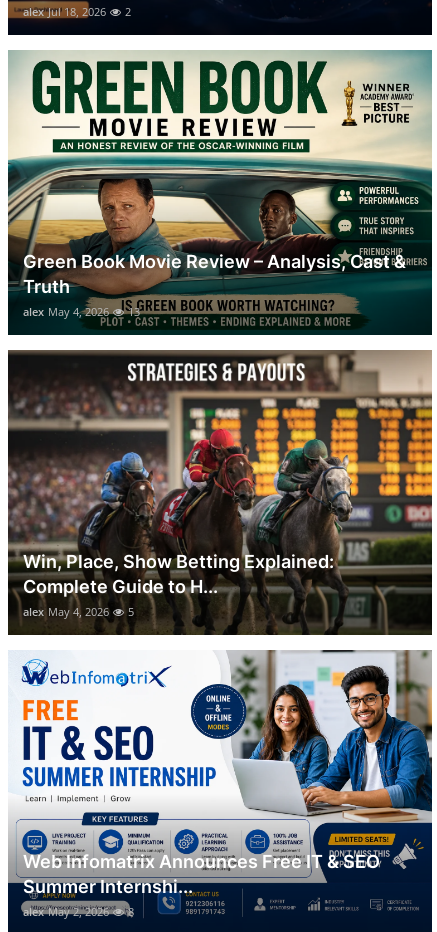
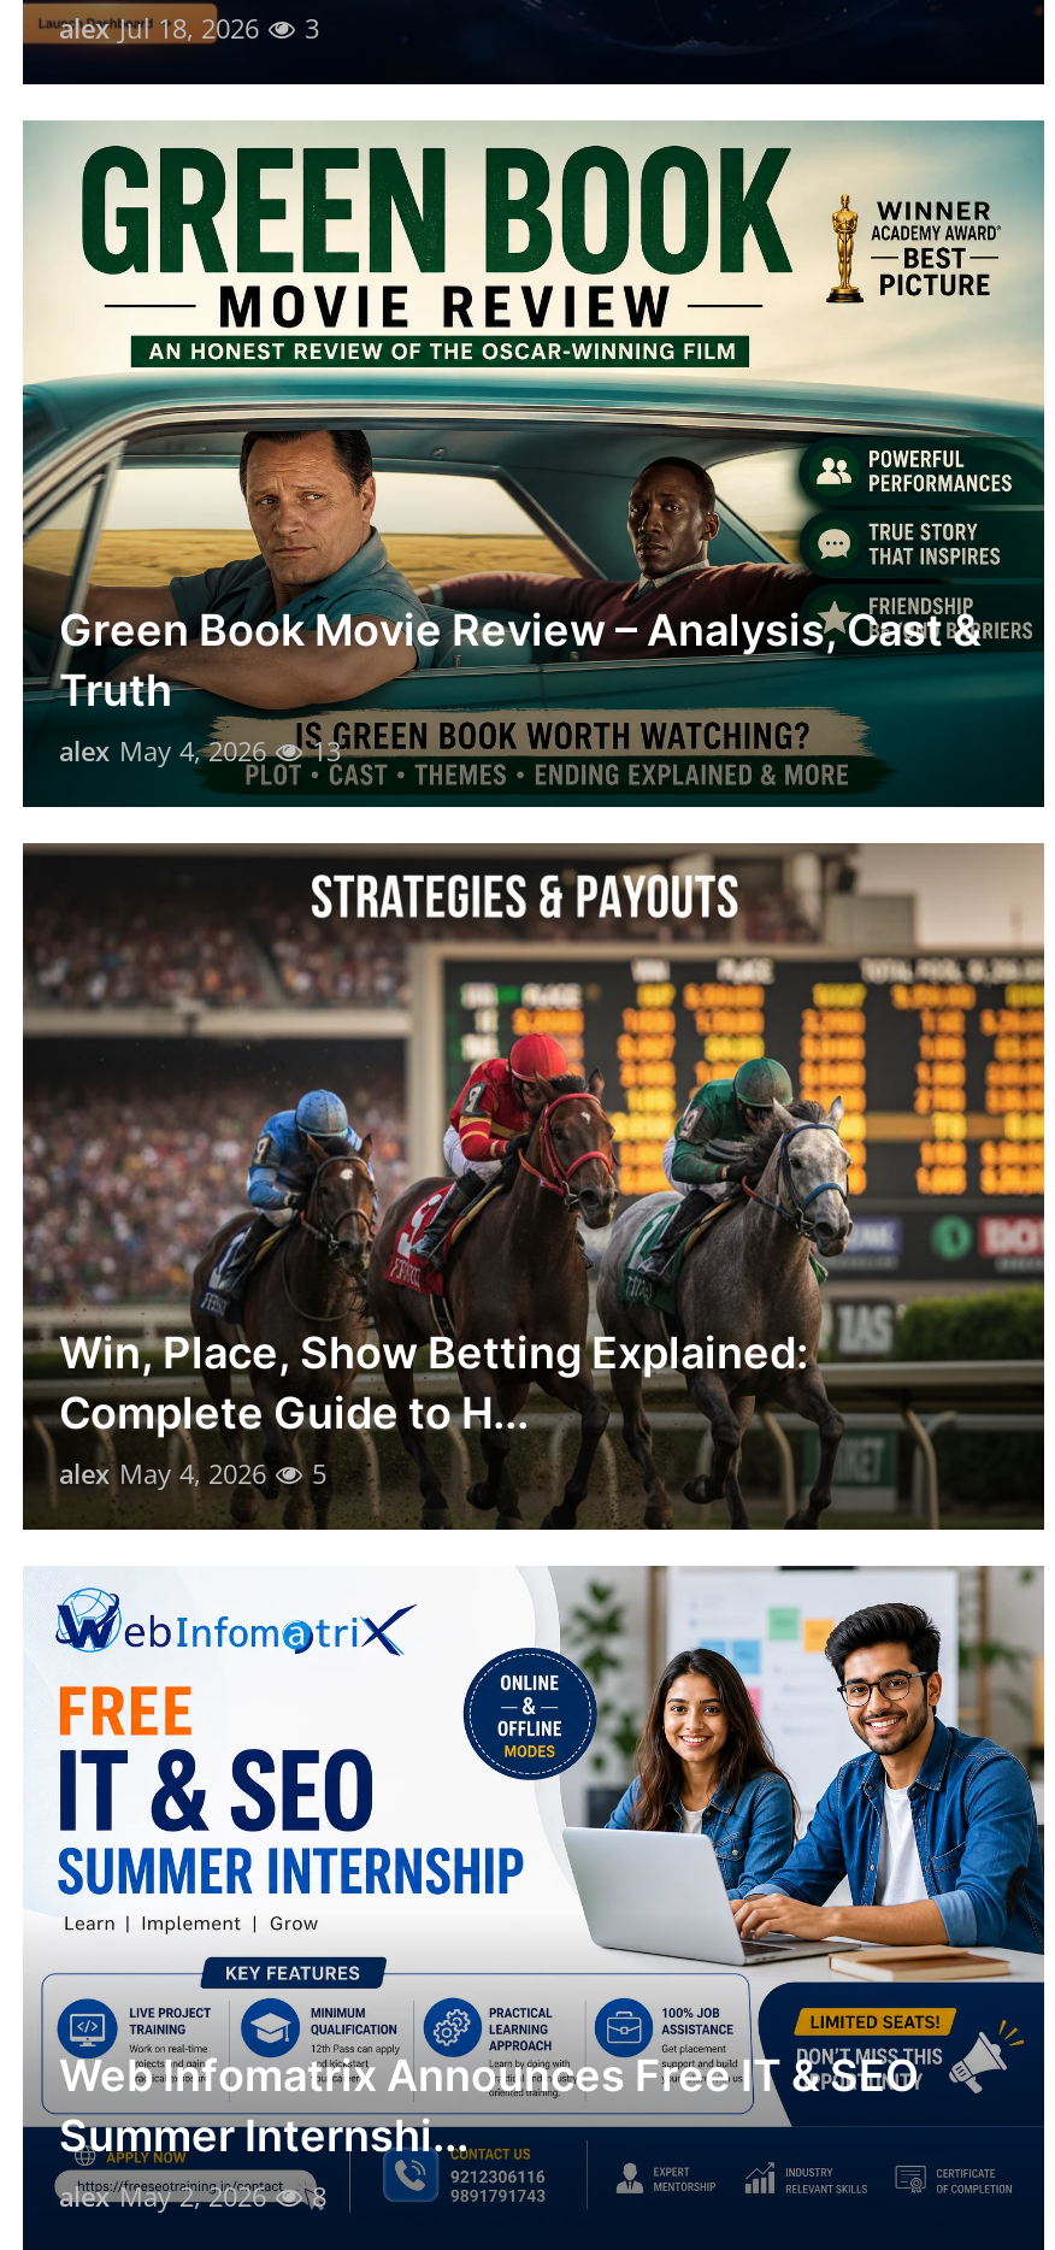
- 2
+ 3
